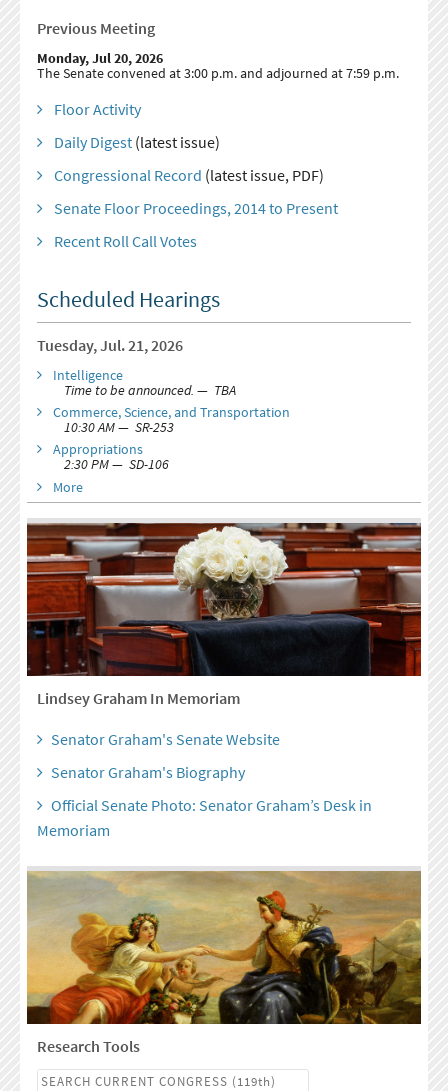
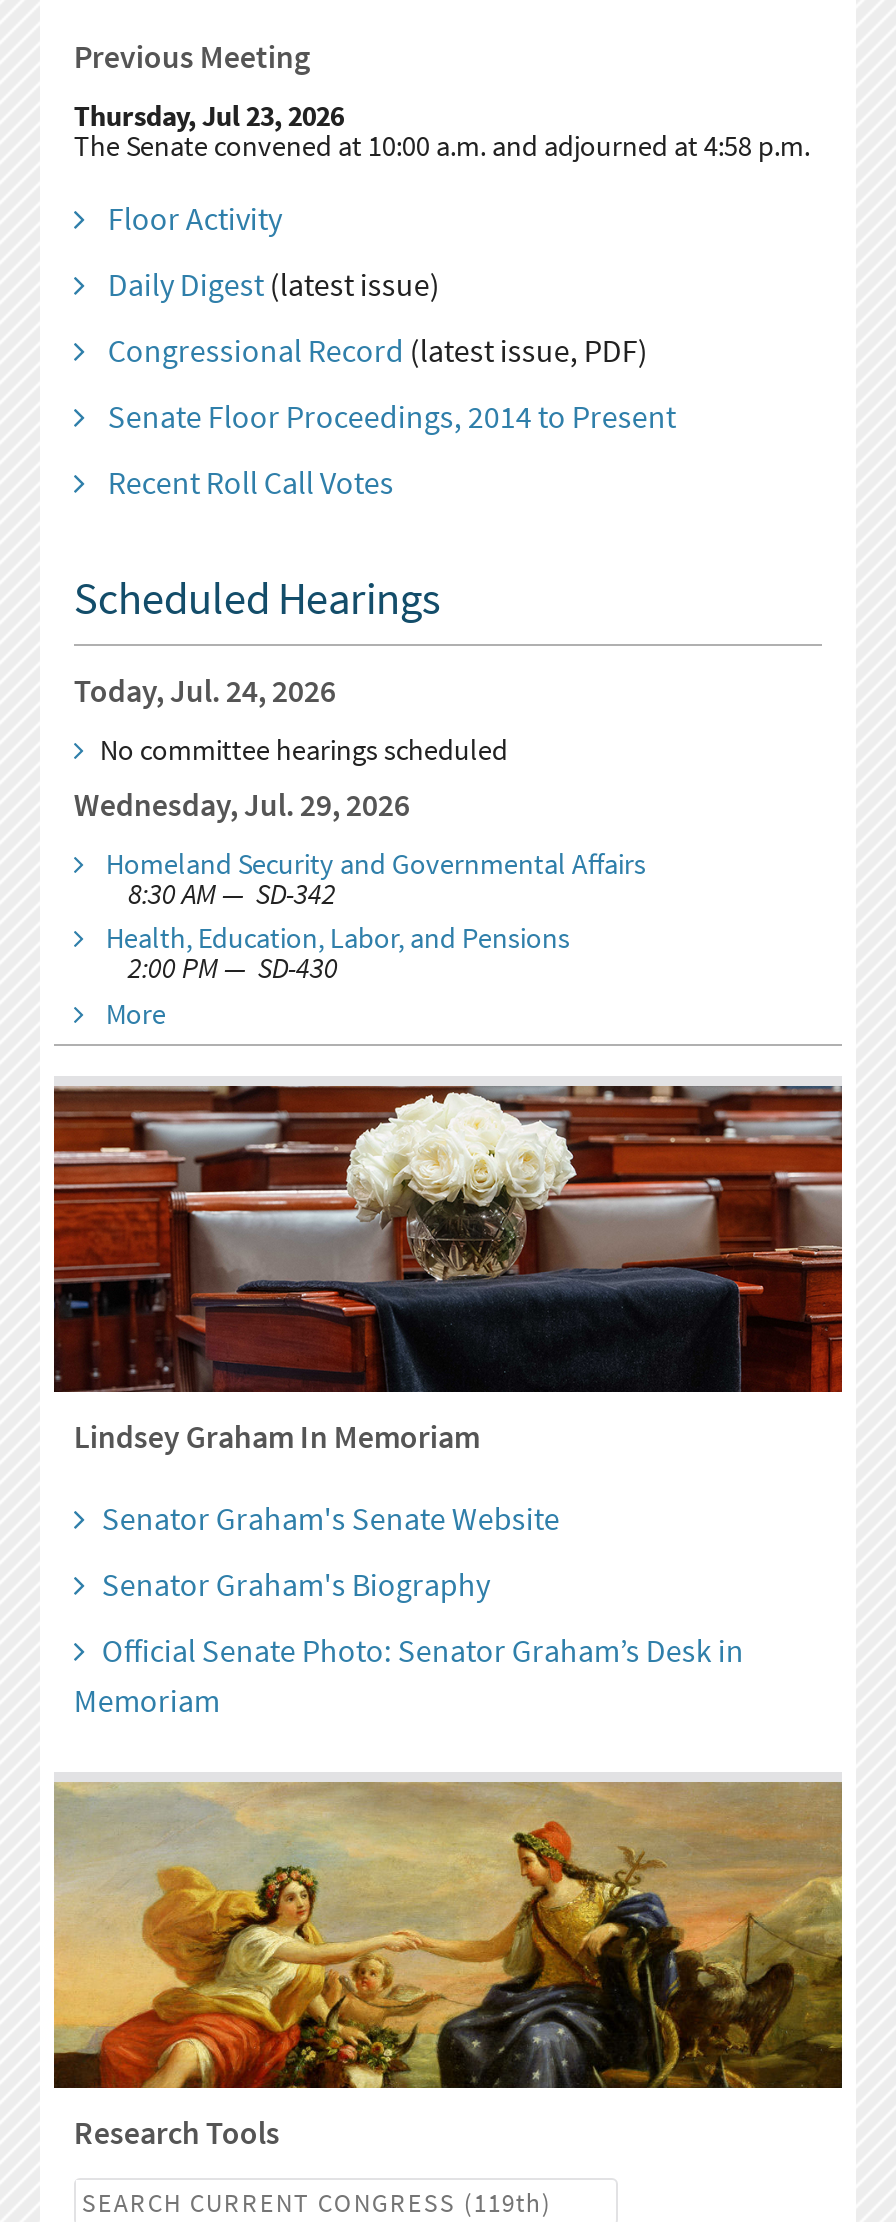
- Monday, Jul 20, 2026
+ Thursday, Jul 23, 2026

- The Senate convened at 3:00 p.m. and adjourned at 7:59 p.m.
+ The Senate convened at 10:00 a.m. and adjourned at 4:58 p.m.

- Tuesday, Jul. 21, 2026
- Intelligence
- Time to be announced. — TBA
- Commerce, Science, and Transportation
- 10:30 AM — SR-253
- Appropriations
- 2:30 PM — SD-106
+ Today, Jul. 24, 2026
+ No committee hearings scheduled
+ Wednesday, Jul. 29, 2026
+ Homeland Security and Governmental Affairs
+ 8:30 AM — SD-342
+ Health, Education, Labor, and Pensions
+ 2:00 PM — SD-430
